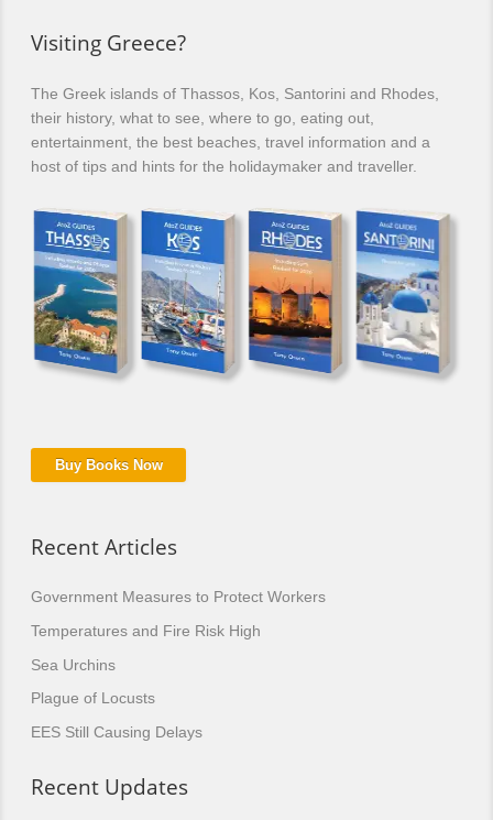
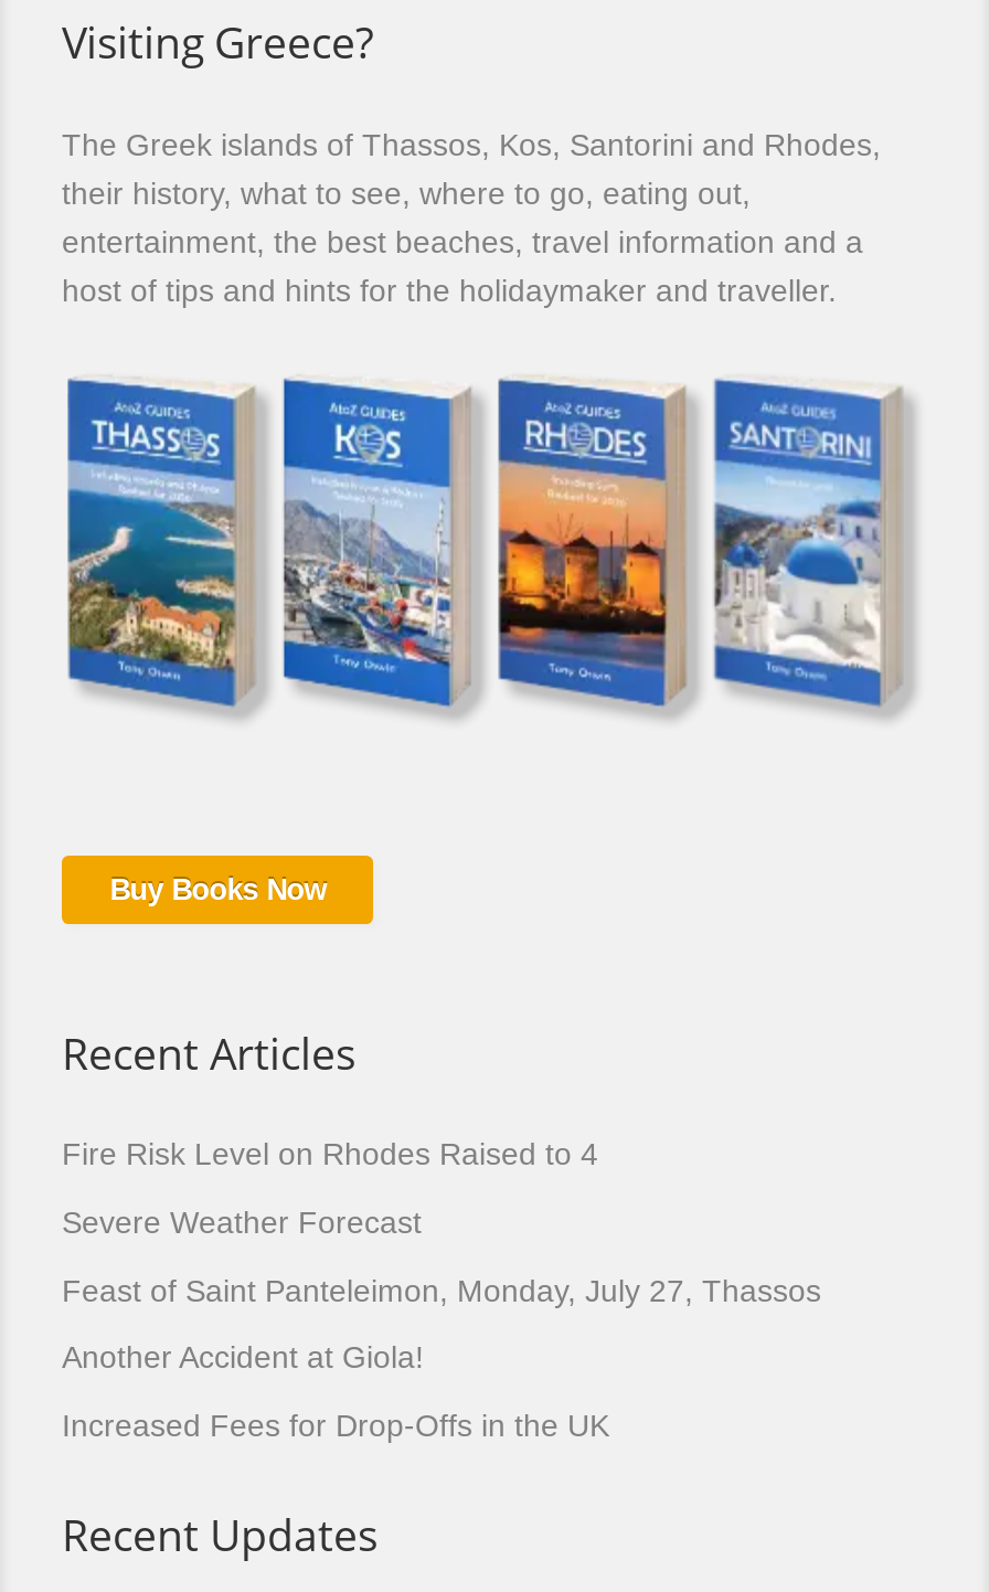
- Government Measures to Protect Workers
+ Fire Risk Level on Rhodes Raised to 4

- Temperatures and Fire Risk High
+ Severe Weather Forecast

- Sea Urchins
+ Feast of Saint Panteleimon, Monday, July 27, Thassos

- Plague of Locusts
+ Another Accident at Giola!

- EES Still Causing Delays
+ Increased Fees for Drop-Offs in the UK
